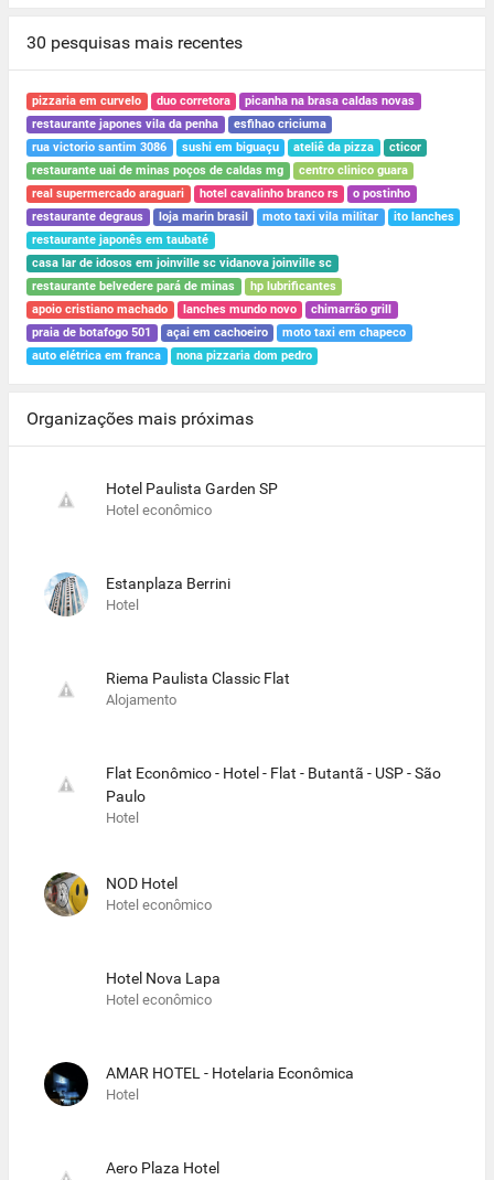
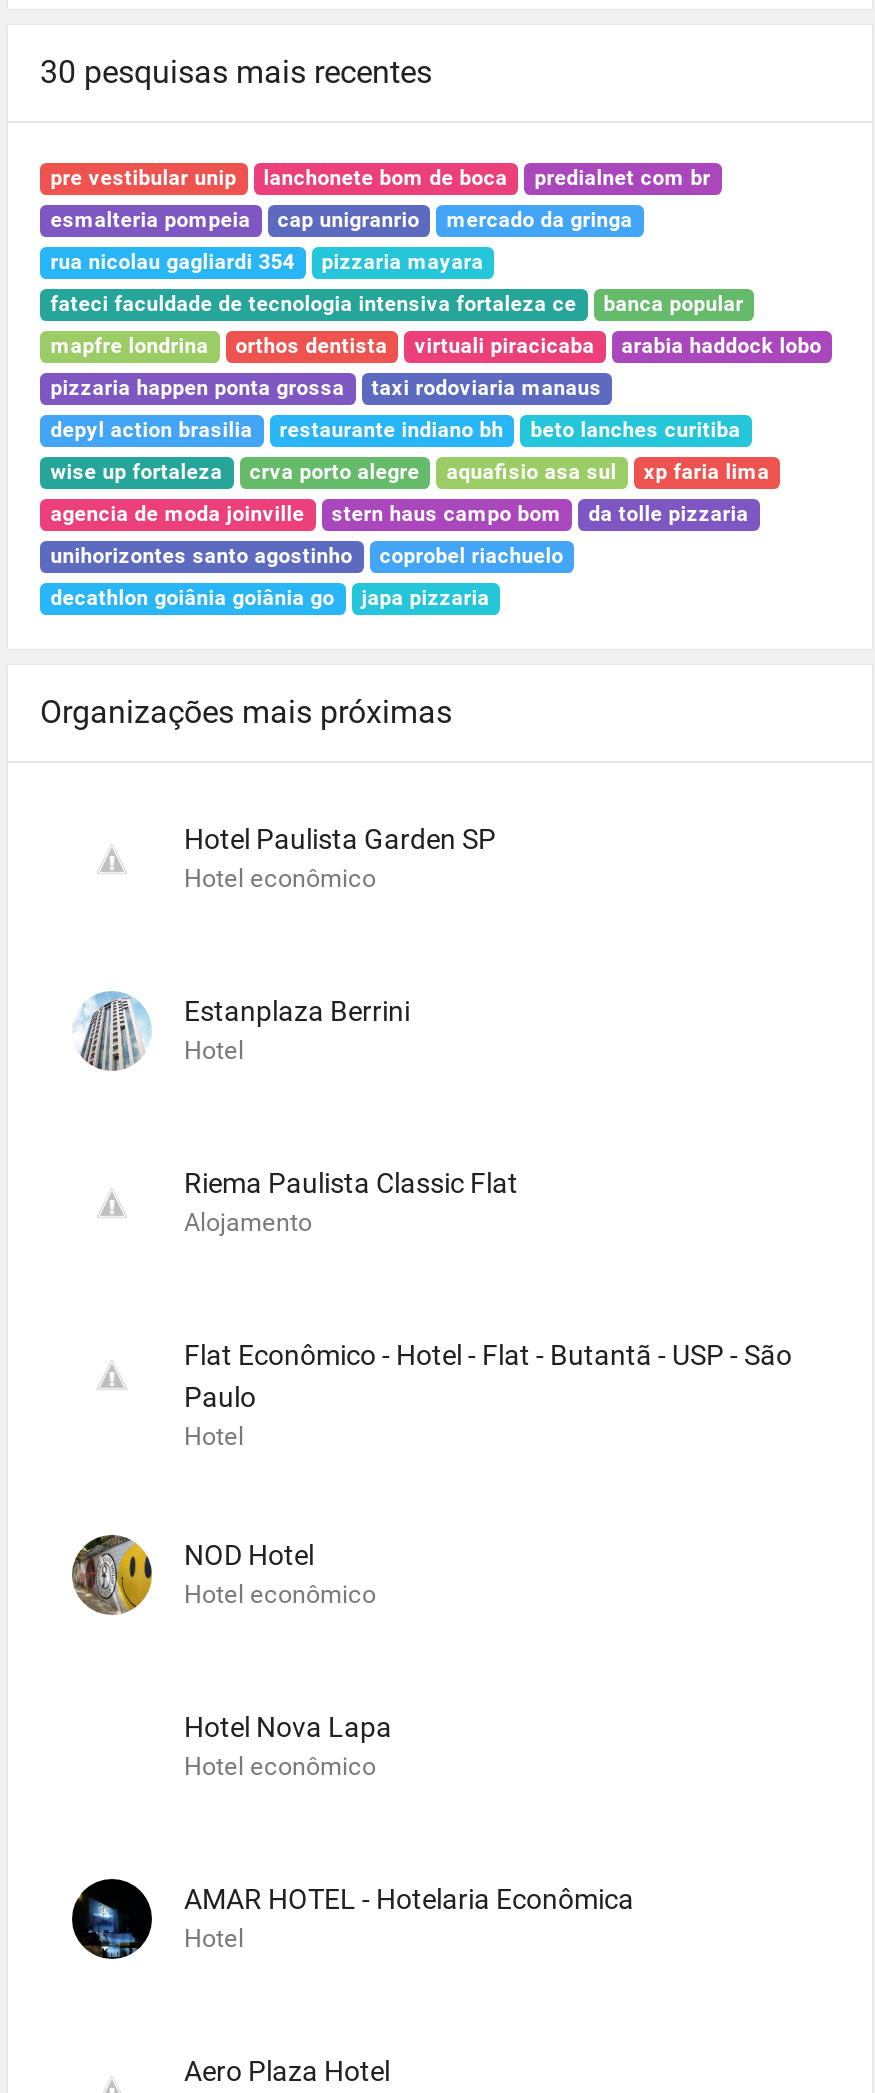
- pizzaria em curvelo
- duo corretora
- picanha na brasa caldas novas
- restaurante japones vila da penha
- esfihao criciuma
- rua victorio santim 3086
- sushi em biguaçu
- ateliê da pizza
- cticor
- restaurante uai de minas poços de caldas mg
- centro clinico guara
- real supermercado araguari
- hotel cavalinho branco rs
- o postinho
- restaurante degraus
- loja marin brasil
- moto taxi vila militar
- ito lanches
- restaurante japonês em taubaté
- casa lar de idosos em joinville sc vidanova joinville sc
- restaurante belvedere pará de minas
- hp lubrificantes
- apoio cristiano machado
- lanches mundo novo
- chimarrão grill
- praia de botafogo 501
- açai em cachoeiro
- moto taxi em chapeco
- auto elétrica em franca
- nona pizzaria dom pedro
+ pre vestibular unip
+ lanchonete bom de boca
+ predialnet com br
+ esmalteria pompeia
+ cap unigranrio
+ mercado da gringa
+ rua nicolau gagliardi 354
+ pizzaria mayara
+ fateci faculdade de tecnologia intensiva fortaleza ce
+ banca popular
+ mapfre londrina
+ orthos dentista
+ virtuali piracicaba
+ arabia haddock lobo
+ pizzaria happen ponta grossa
+ taxi rodoviaria manaus
+ depyl action brasilia
+ restaurante indiano bh
+ beto lanches curitiba
+ wise up fortaleza
+ crva porto alegre
+ aquafisio asa sul
+ xp faria lima
+ agencia de moda joinville
+ stern haus campo bom
+ da tolle pizzaria
+ unihorizontes santo agostinho
+ coprobel riachuelo
+ decathlon goiânia goiânia go
+ japa pizzaria
